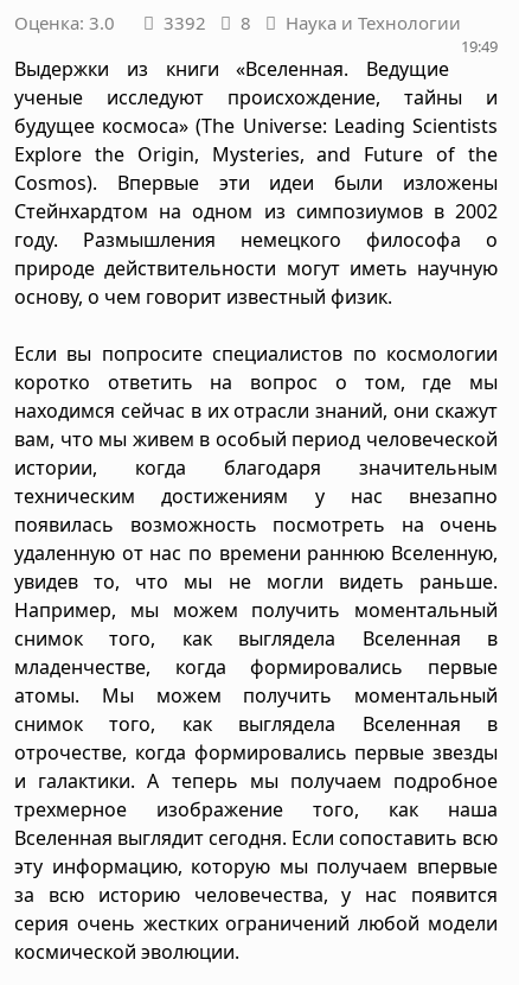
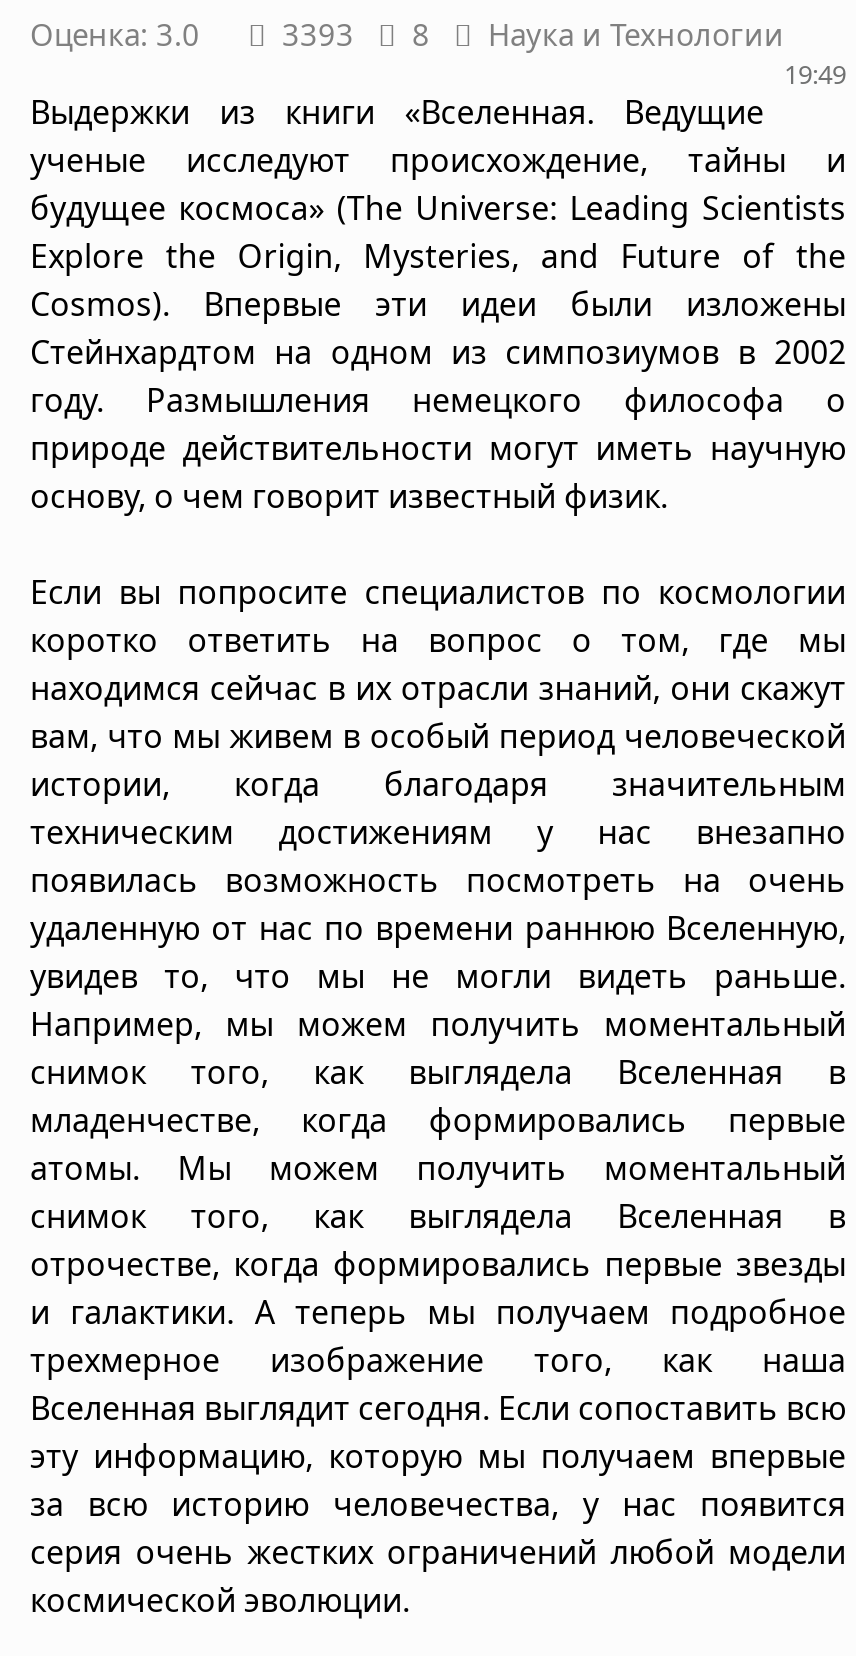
- Оценка: 3.0 3392 8 Наука и Технологии
+ Оценка: 3.0 3393 8 Наука и Технологии
